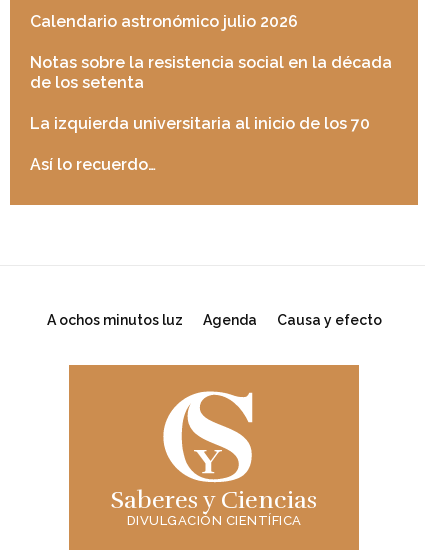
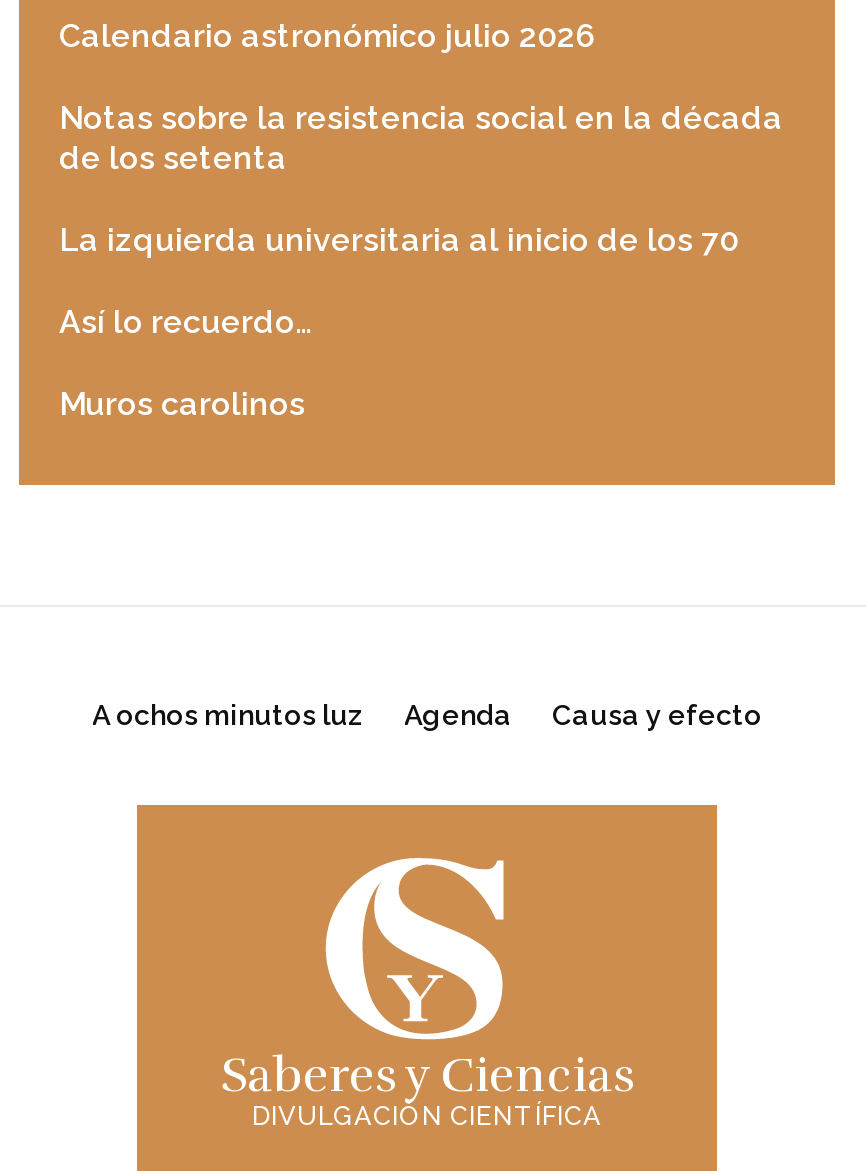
+ Muros carolinos
